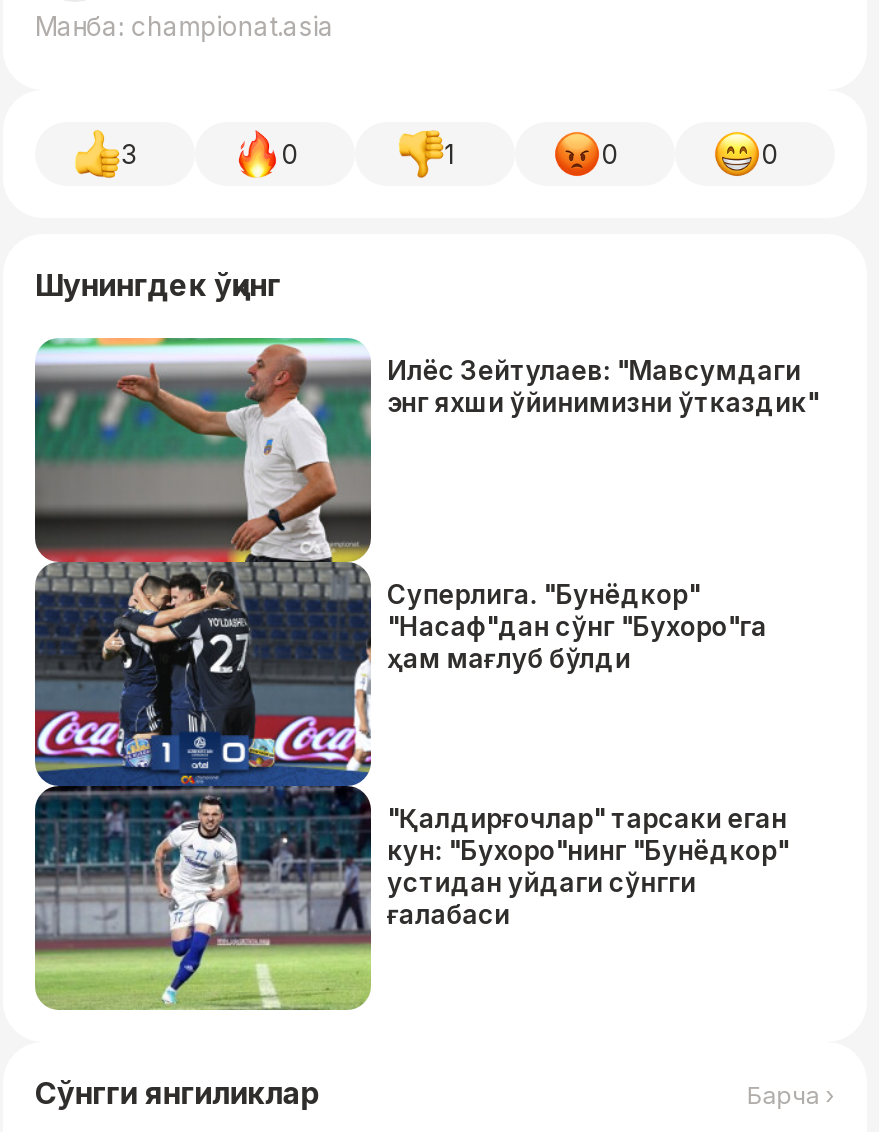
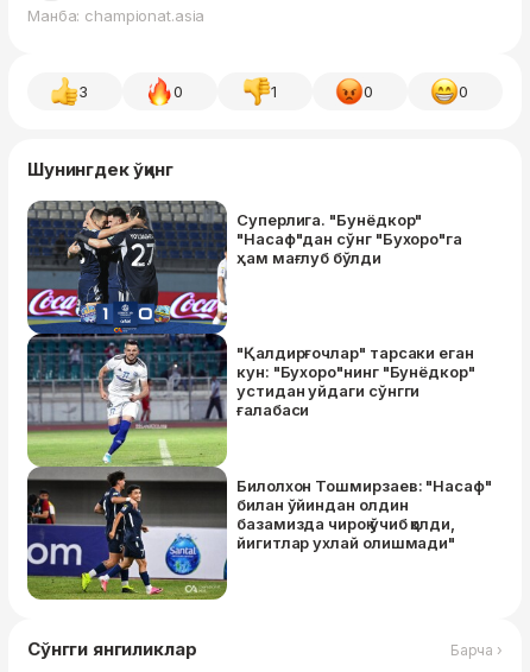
- [image]
- Илёс Зейтулаев: "Мавсумдаги
- энг яхши ўйинимизни ўтказдик"

moved up: Суперлига. "Бунёдкор" | "Насаф"дан сўнг "Бухоро"га | ҳам мағлуб бўлди | "Қалдирғочлар" тарсаки еган | кун: "Бухоро"нинг "Бунёдкор" | устидан уйдаги сўнгги | ғалабаси

+ [image]
+ Билолхон Тошмирзаев: "Насаф"
+ билан ўйиндан олдин
+ базамизда чироқ ўчиб қолди,
+ йигитлар ухлай олишмади"
